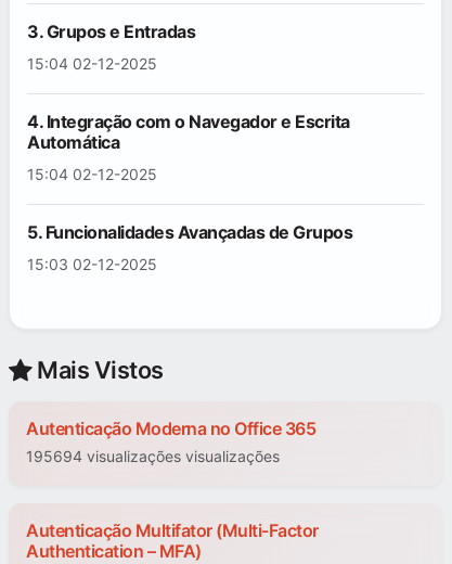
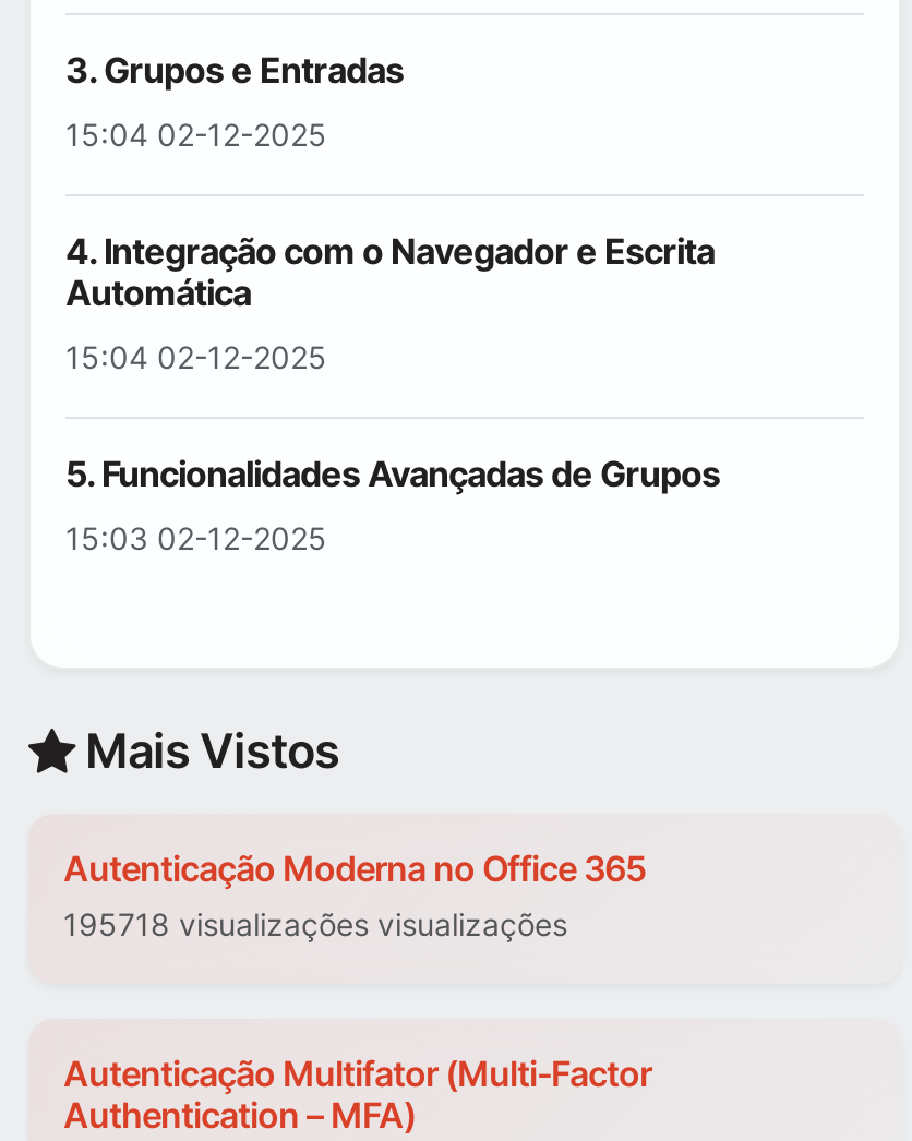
- 195694 visualizações visualizações
+ 195718 visualizações visualizações
